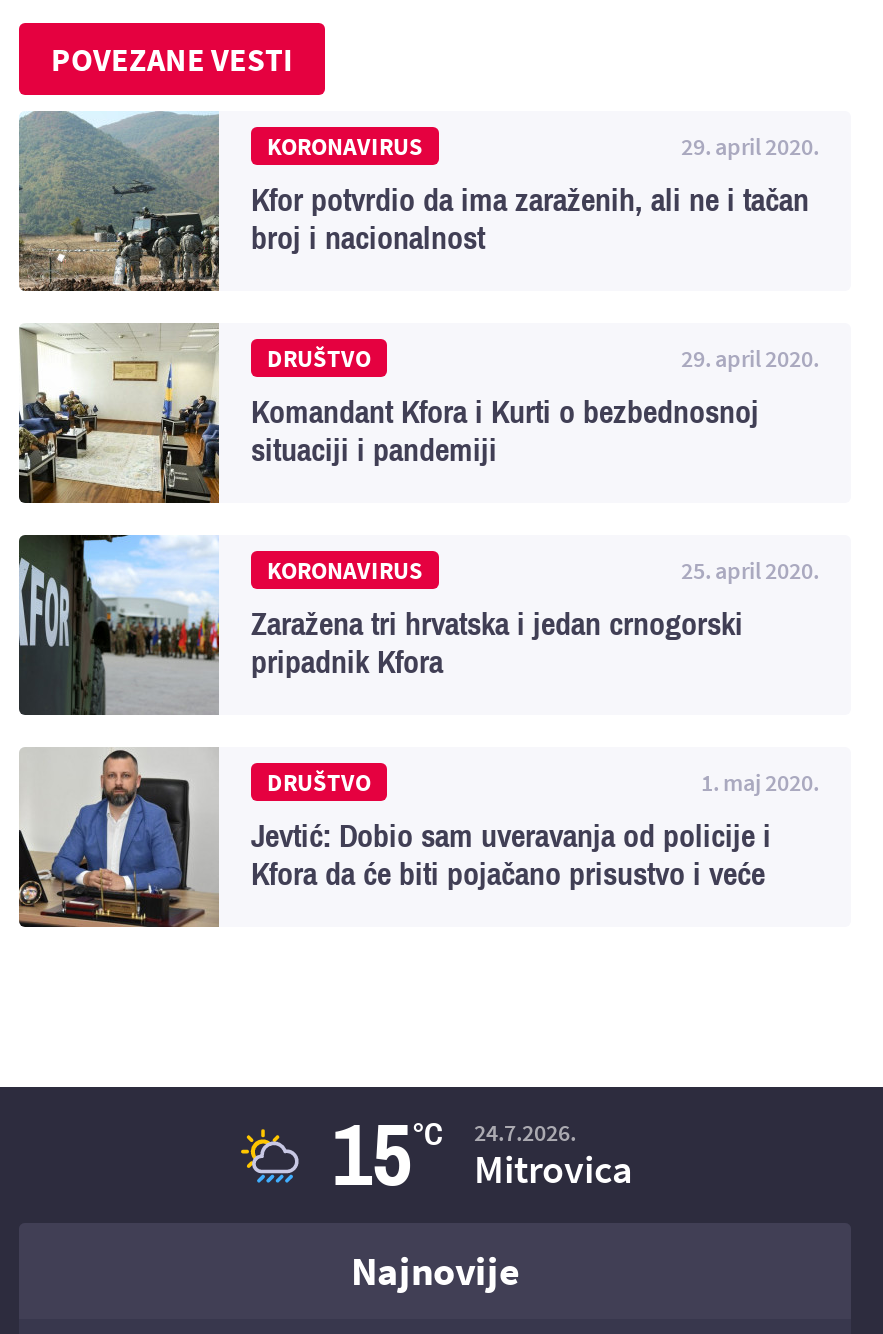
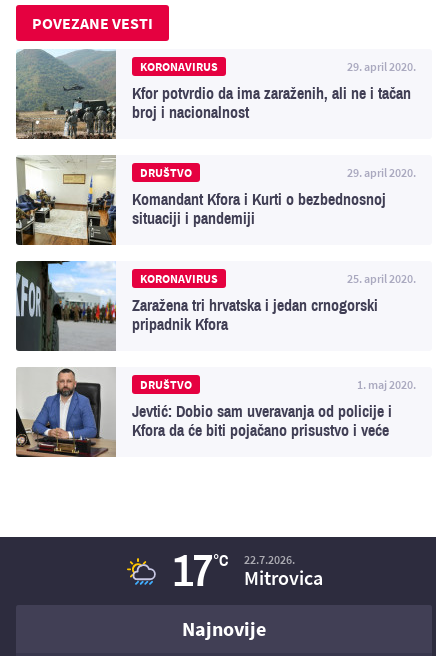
- 15°C
+ 17°C

- 24.7.2026.
+ 22.7.2026.
